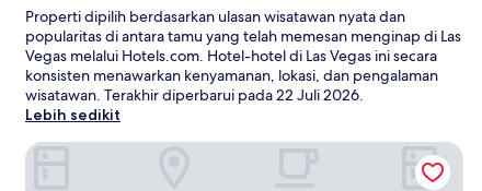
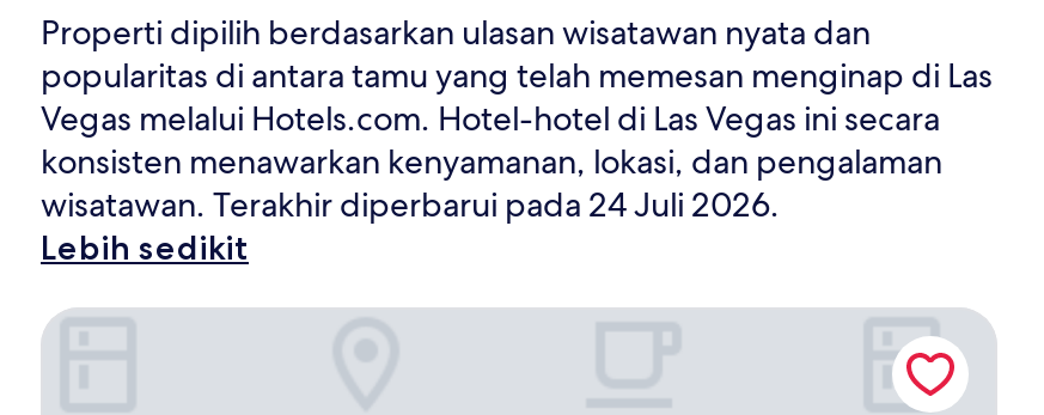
- wisatawan. Terakhir diperbarui pada 22 Juli 2026.
+ wisatawan. Terakhir diperbarui pada 24 Juli 2026.
